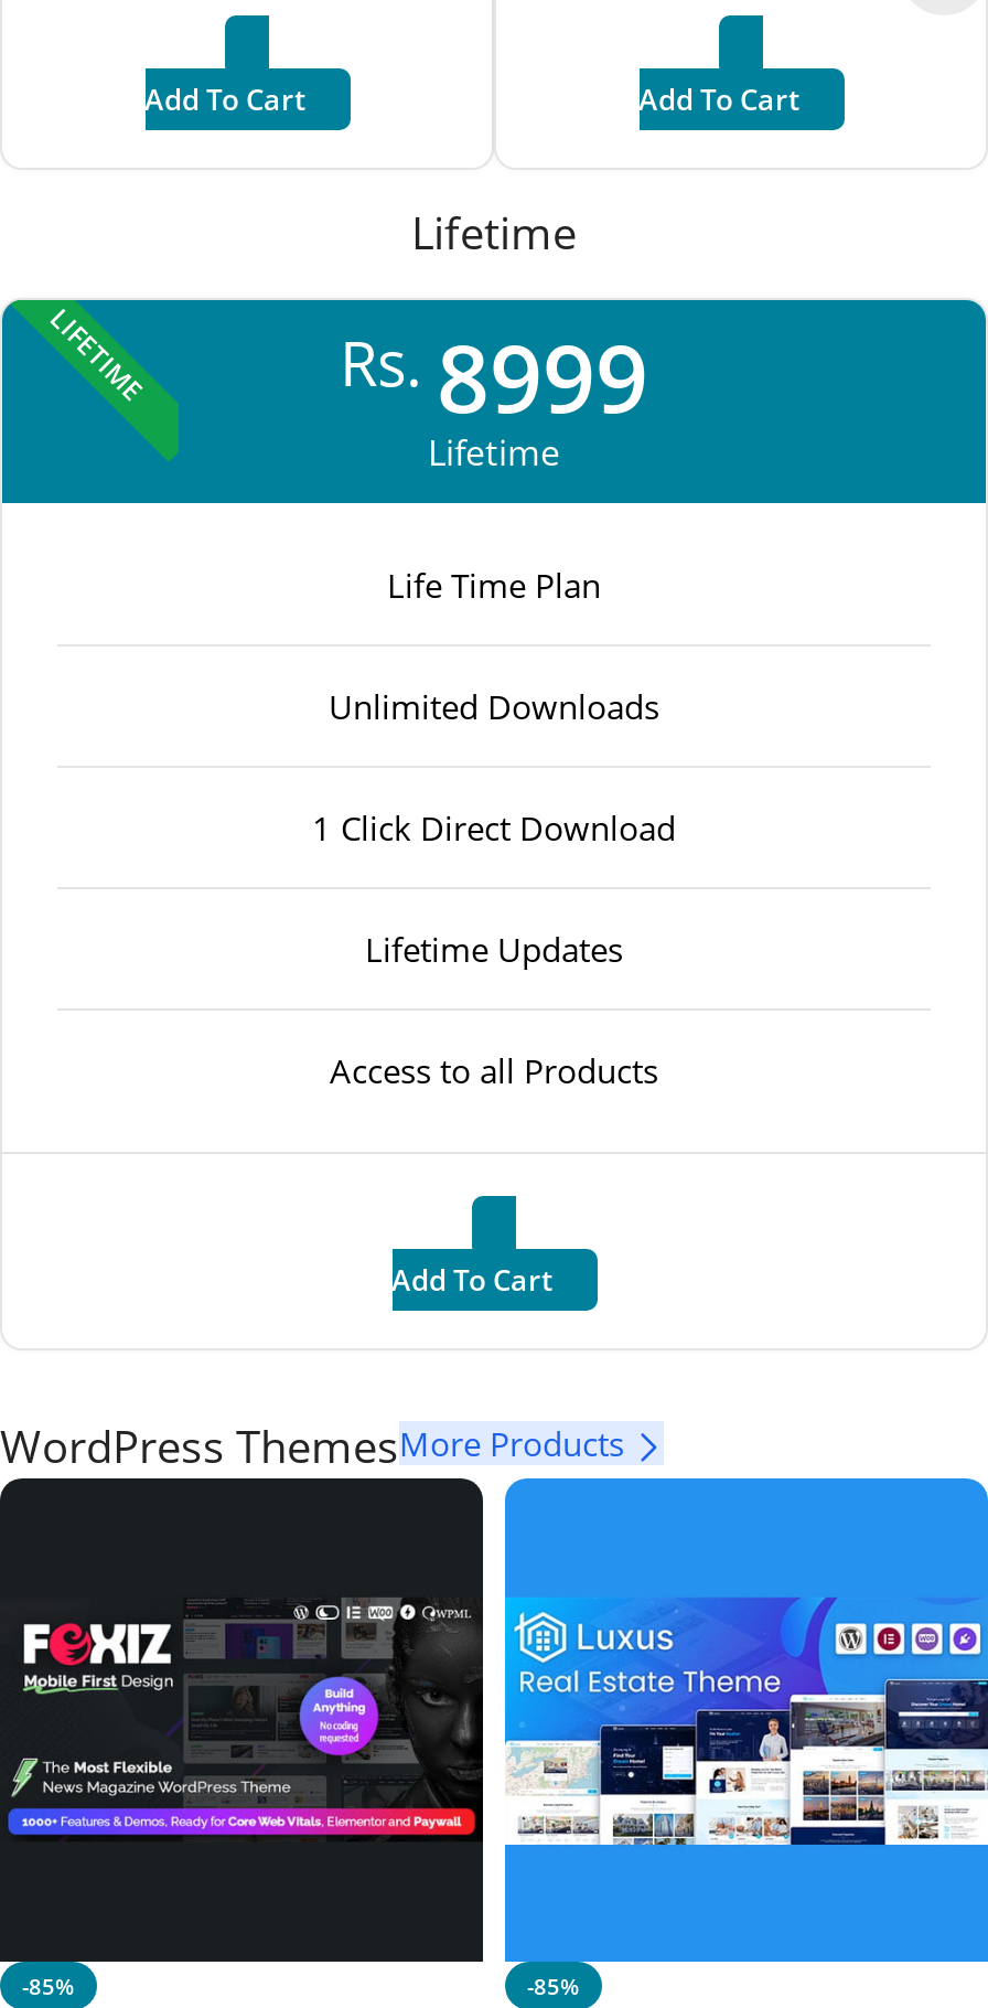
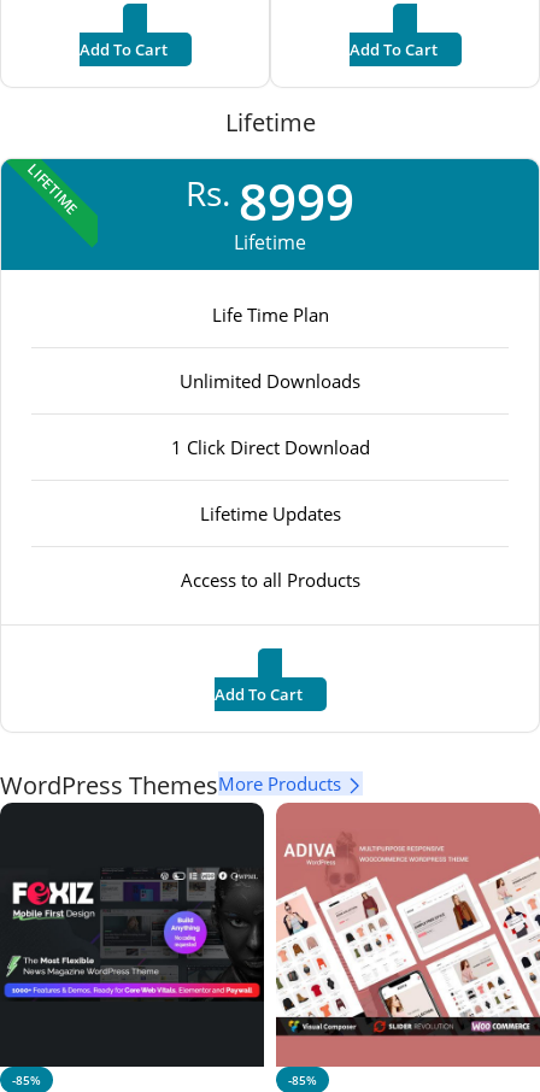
- [image]
+ [image]
